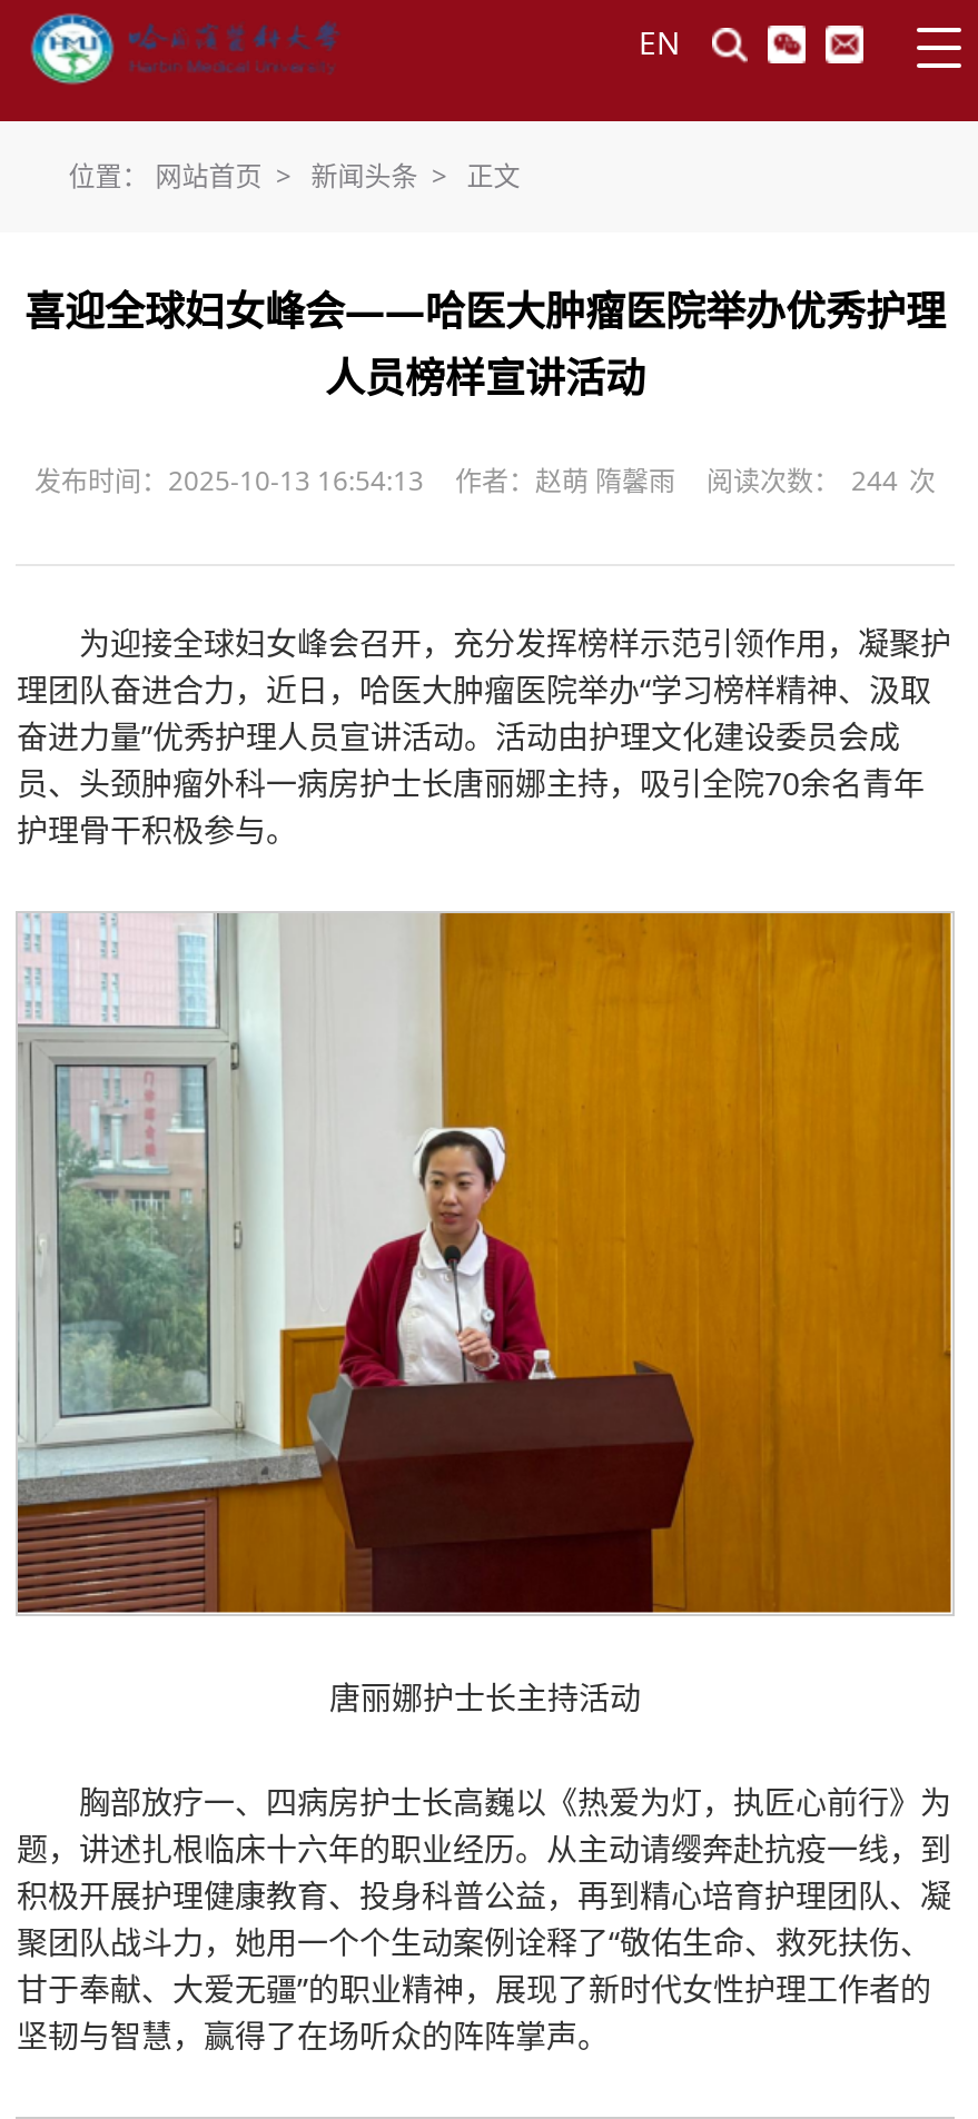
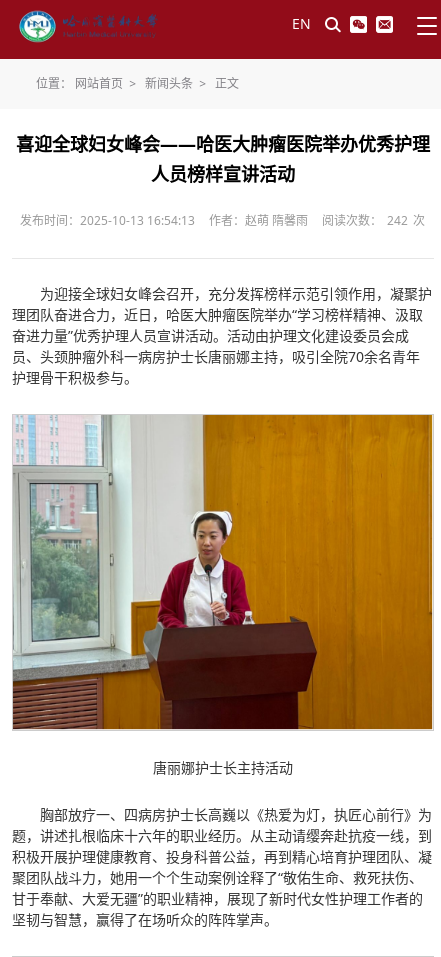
- 发布时间：2025-10-13 16:54:13 作者：赵萌 隋馨雨 阅读次数： 244 次
+ 发布时间：2025-10-13 16:54:13 作者：赵萌 隋馨雨 阅读次数： 242 次
